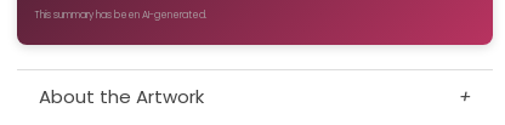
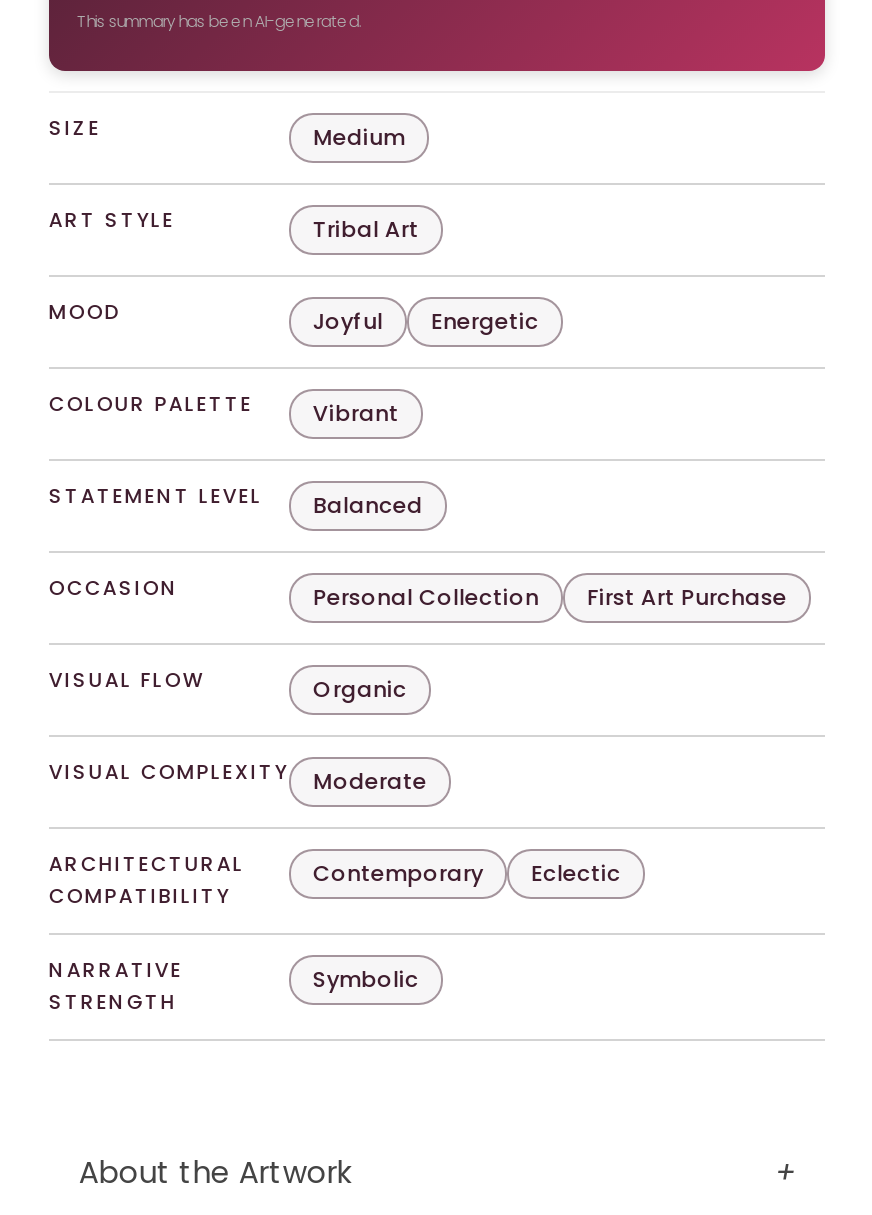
+ SIZE
+ Medium
+ ART STYLE
+ Tribal Art
+ MOOD
+ Joyful
+ Energetic
+ COLOUR PALETTE
+ Vibrant
+ STATEMENT LEVEL
+ Balanced
+ OCCASION
+ Personal Collection
+ First Art Purchase
+ VISUAL FLOW
+ Organic
+ VISUAL COMPLEXITY
+ Moderate
+ ARCHITECTURAL
+ COMPATIBILITY

+ Contemporary
+ Eclectic
+ NARRATIVE
+ STRENGTH

+ Symbolic
